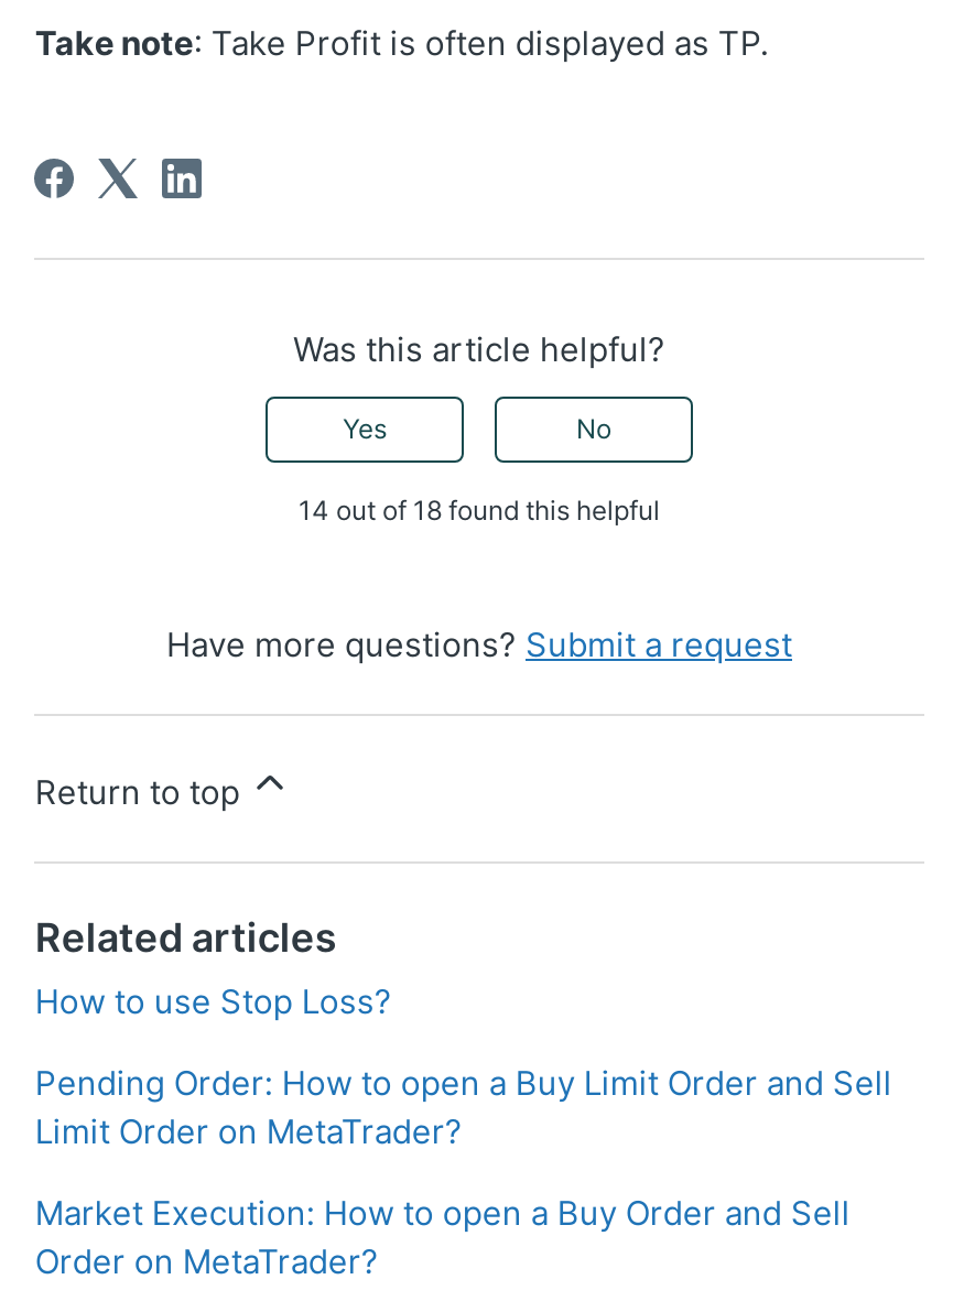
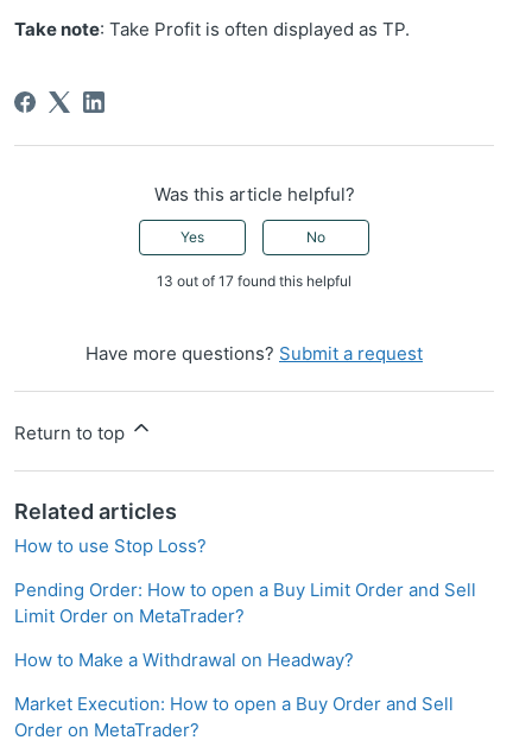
- 14 out of 18 found this helpful
+ 13 out of 17 found this helpful

+ How to Make a Withdrawal on Headway?
